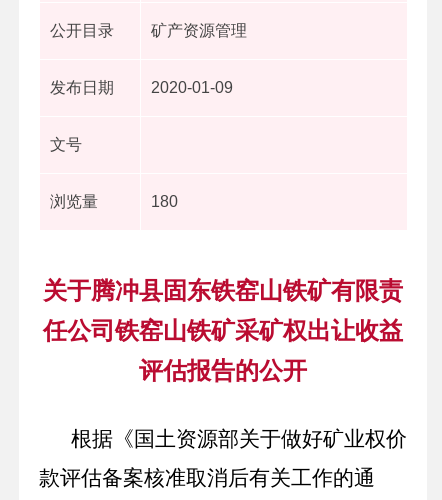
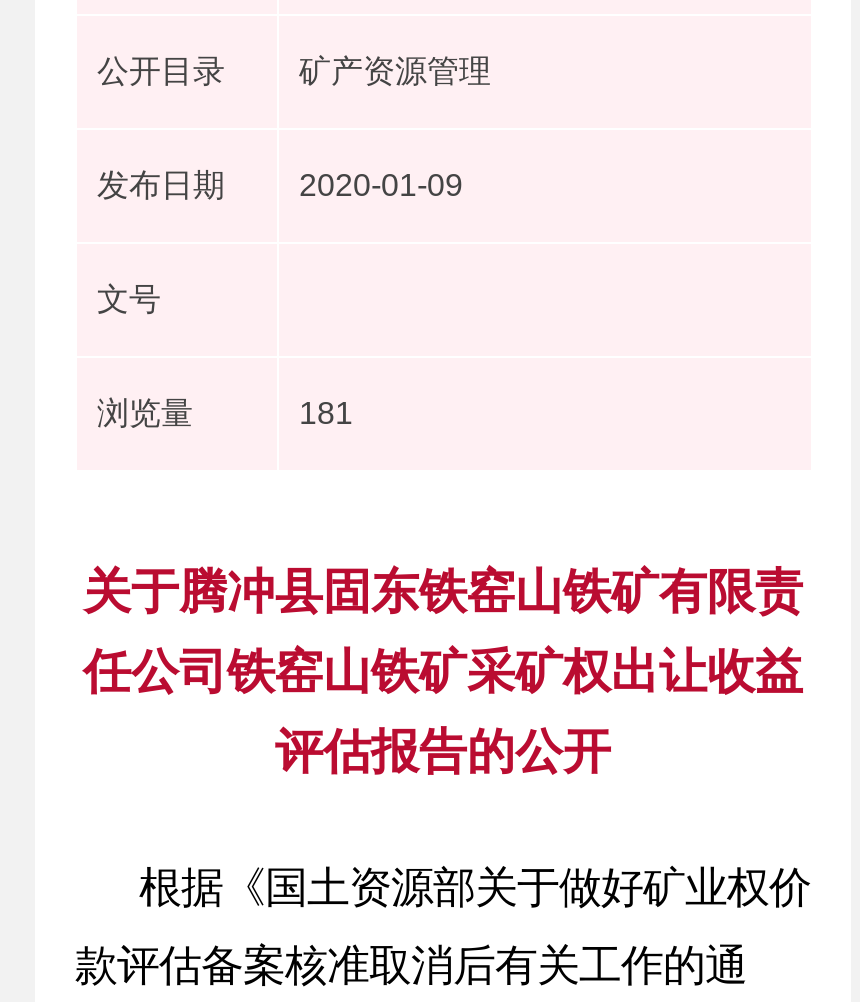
- 180
+ 181
